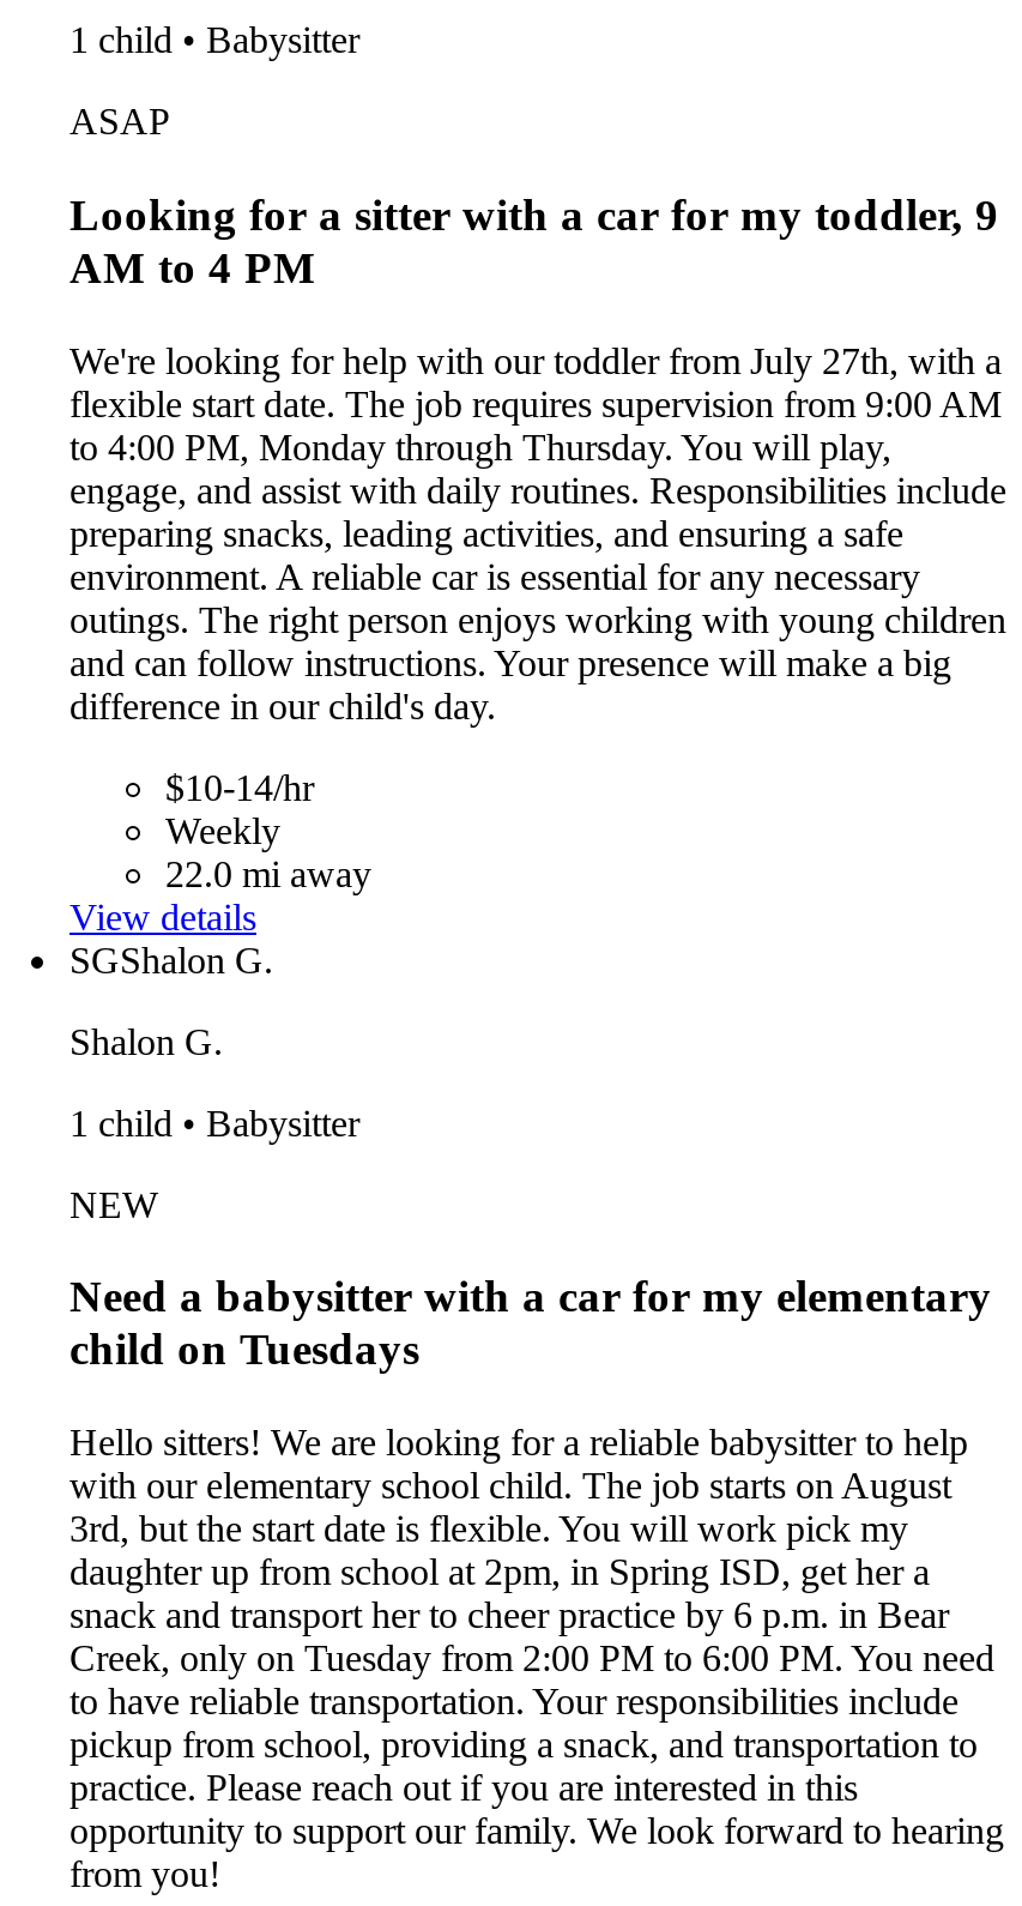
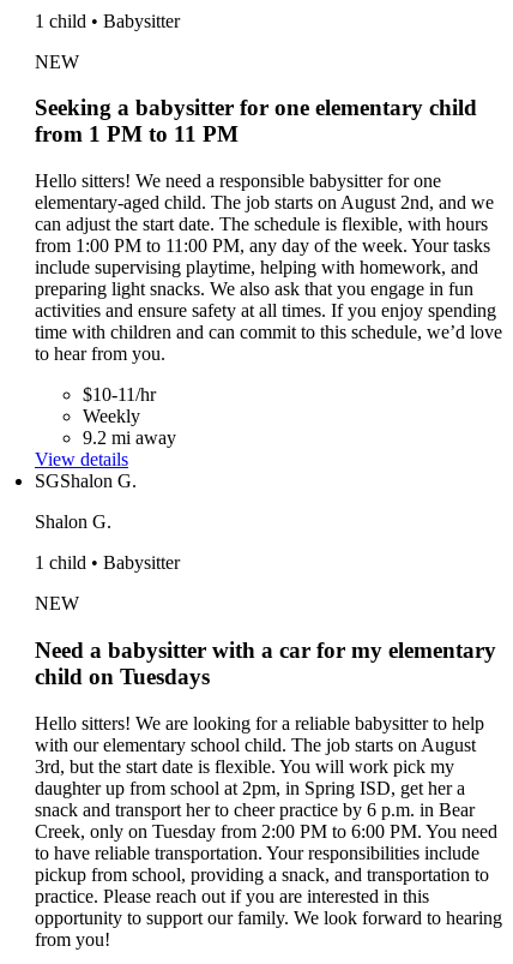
- ASAP
+ NEW

- Looking for a sitter with a car for my toddler, 9
- AM to 4 PM
+ Seeking a babysitter for one elementary child
+ from 1 PM to 11 PM

- We're looking for help with our toddler from July 27th, with a
- flexible start date. The job requires supervision from 9:00 AM
- to 4:00 PM, Monday through Thursday. You will play,
- engage, and assist with daily routines. Responsibilities include
- preparing snacks, leading activities, and ensuring a safe
- environment. A reliable car is essential for any necessary
- outings. The right person enjoys working with young children
- and can follow instructions. Your presence will make a big
- difference in our child's day.
+ Hello sitters! We need a responsible babysitter for one
+ elementary-aged child. The job starts on August 2nd, and we
+ can adjust the start date. The schedule is flexible, with hours
+ from 1:00 PM to 11:00 PM, any day of the week. Your tasks
+ include supervising playtime, helping with homework, and
+ preparing light snacks. We also ask that you engage in fun
+ activities and ensure safety at all times. If you enjoy spending
+ time with children and can commit to this schedule, we’d love
+ to hear from you.

- $10-14/hr
+ $10-11/hr

- 22.0 mi away
+ 9.2 mi away
